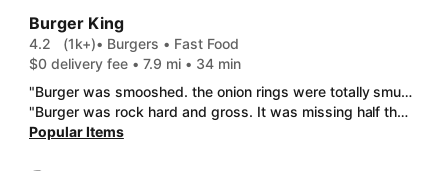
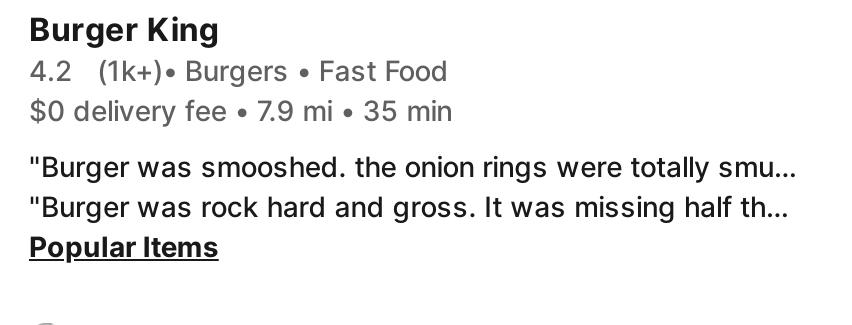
- $0 delivery fee • 7.9 mi • 34 min
+ $0 delivery fee • 7.9 mi • 35 min
